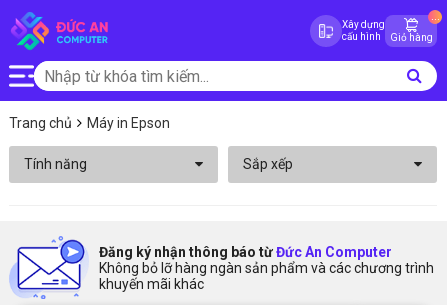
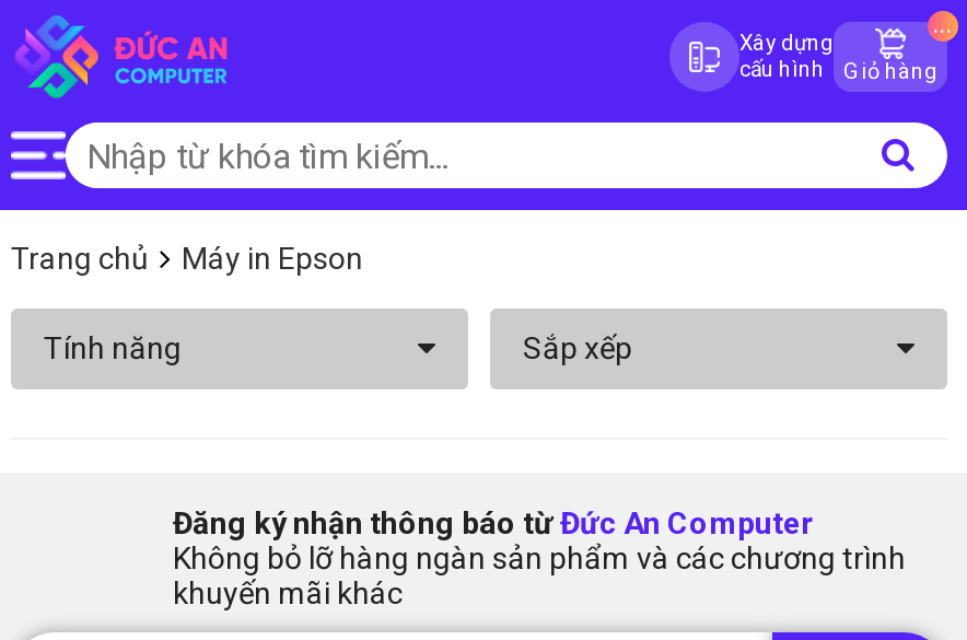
- [image]
